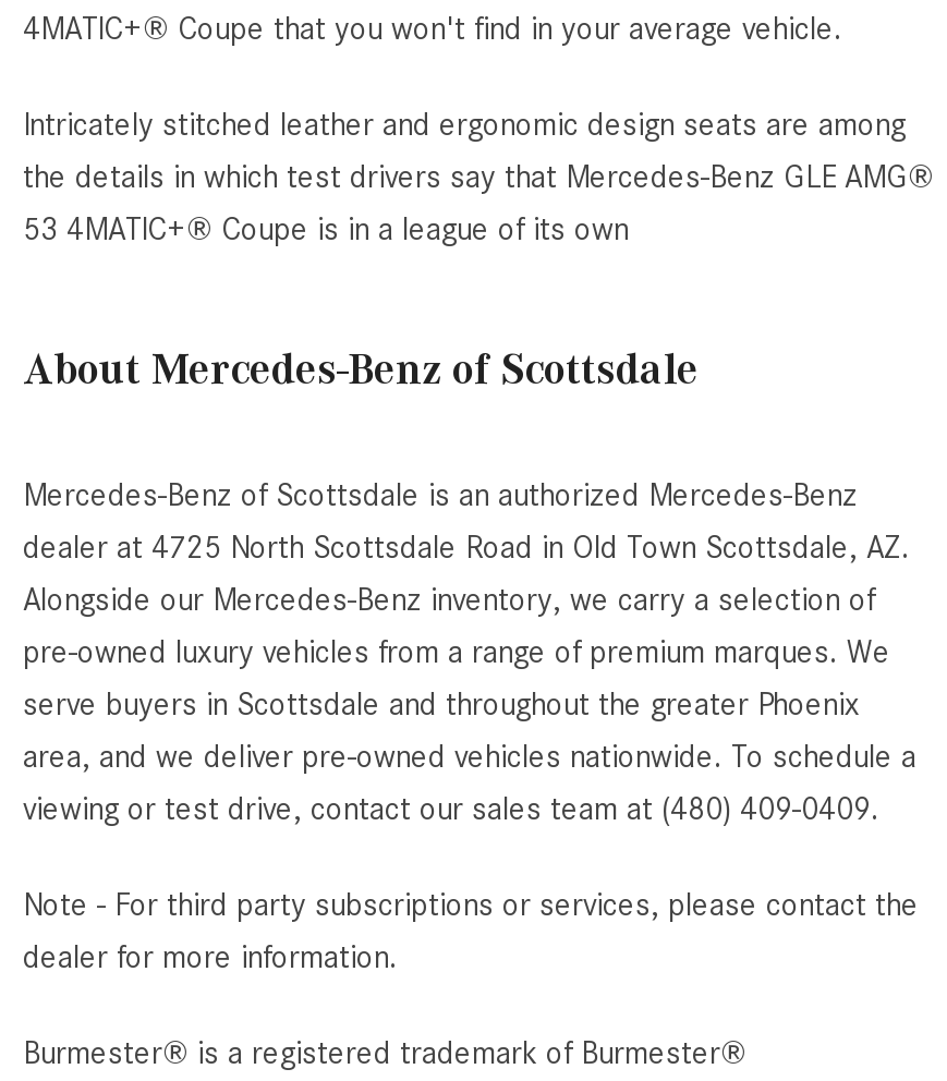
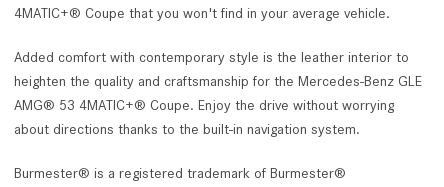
- Intricately stitched leather and ergonomic design seats are among
- the details in which test drivers say that Mercedes-Benz GLE AMG®
- 53 4MATIC+® Coupe is in a league of its own
- About Mercedes-Benz of Scottsdale
- Mercedes-Benz of Scottsdale is an authorized Mercedes-Benz
- dealer at 4725 North Scottsdale Road in Old Town Scottsdale, AZ.
- Alongside our Mercedes-Benz inventory, we carry a selection of
- pre-owned luxury vehicles from a range of premium marques. We
- serve buyers in Scottsdale and throughout the greater Phoenix
- area, and we deliver pre-owned vehicles nationwide. To schedule a
- viewing or test drive, contact our sales team at (480) 409-0409.
- Note - For third party subscriptions or services, please contact the
- dealer for more information.
+ Added comfort with contemporary style is the leather interior to
+ heighten the quality and craftsmanship for the Mercedes-Benz GLE
+ AMG® 53 4MATIC+® Coupe. Enjoy the drive without worrying
+ about directions thanks to the built-in navigation system.
